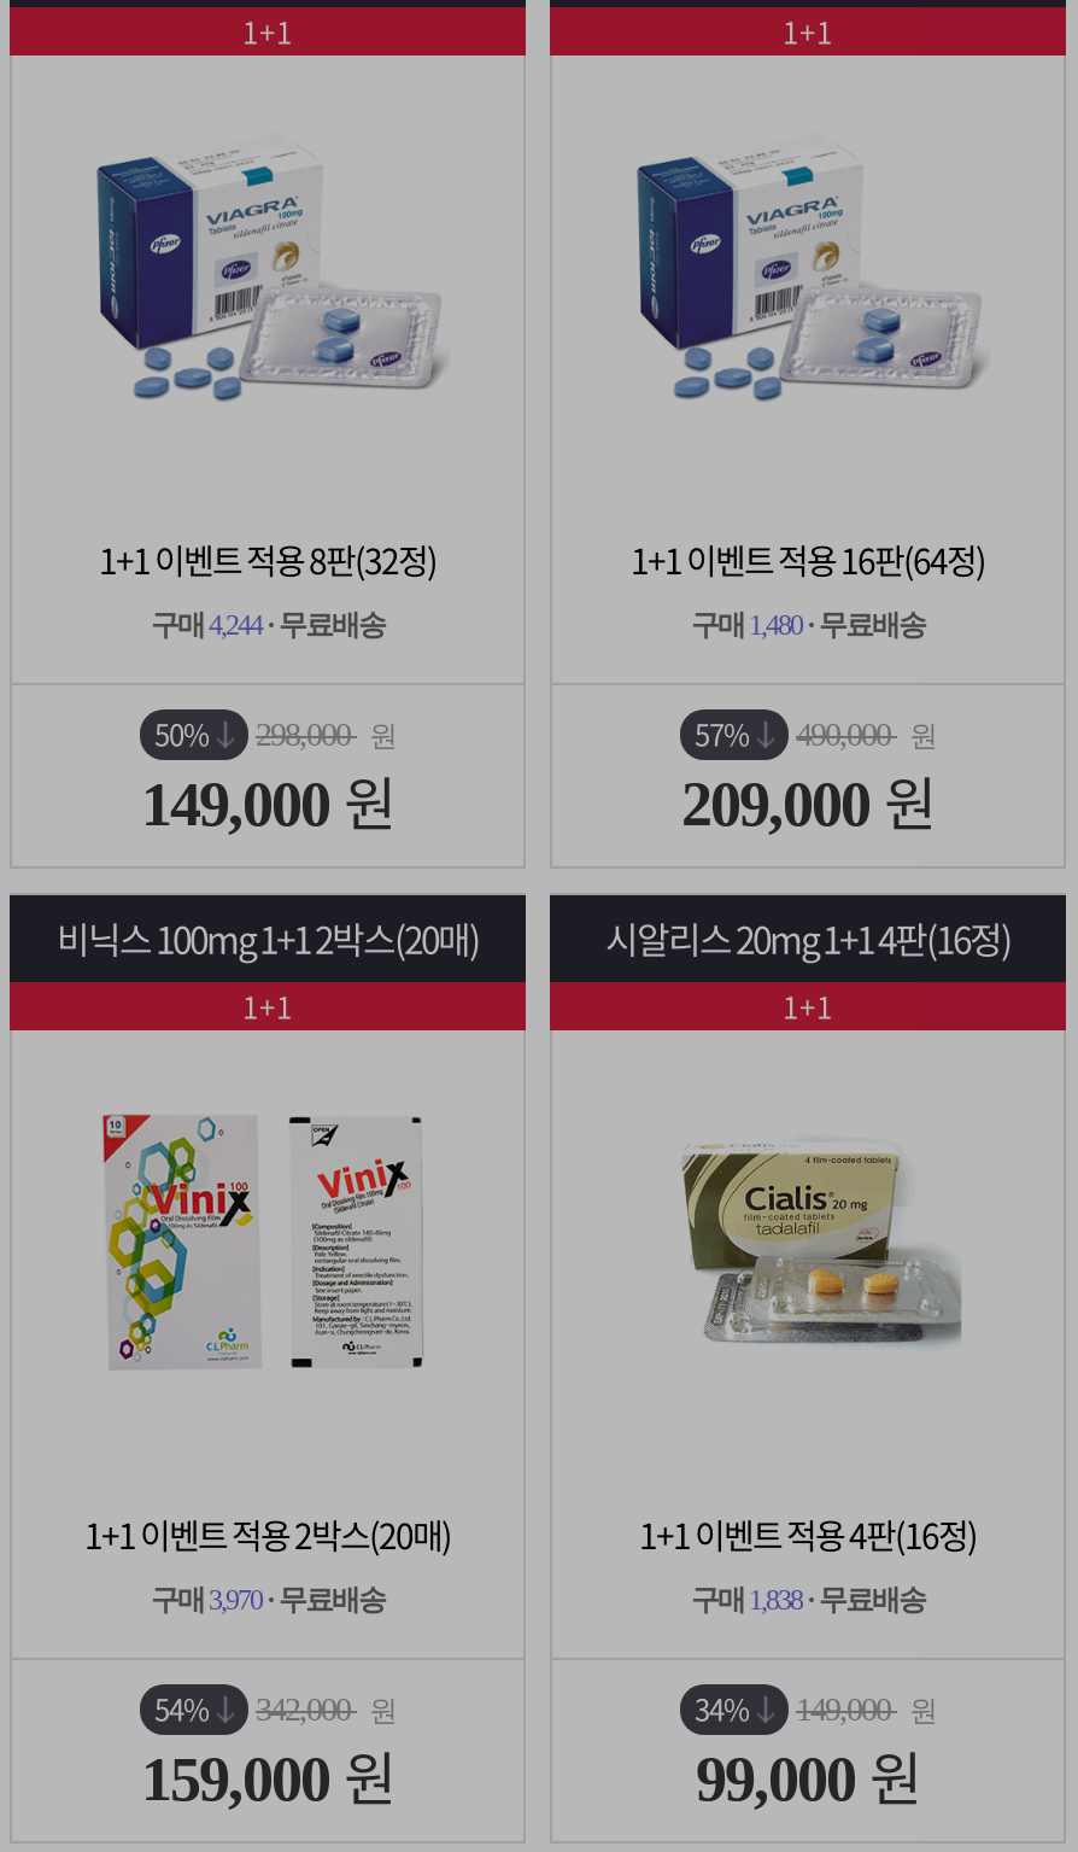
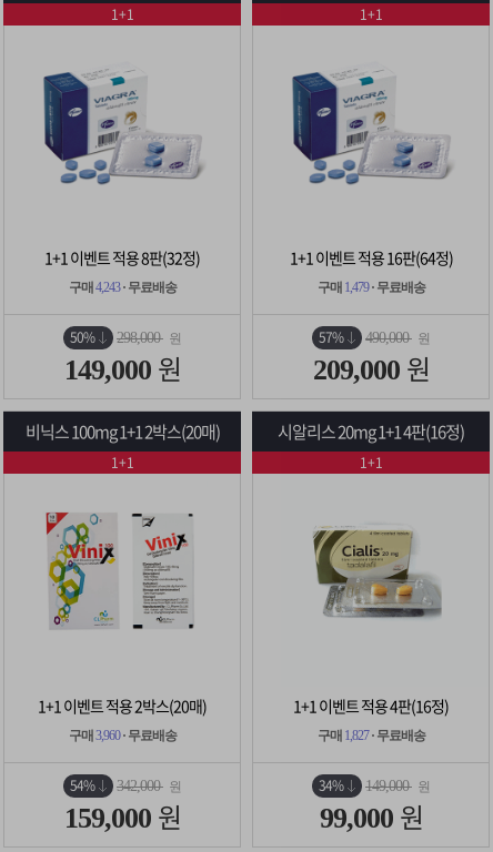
- 구매4,244· 무료배송
+ 구매4,243· 무료배송

- 구매 1,480 · 무료배송
+ 구매 1,479 · 무료배송

- 구매 3,970 · 무료배송
+ 구매 3,960 · 무료배송

- 구매 1,838 · 무료배송
+ 구매 1,827 · 무료배송
